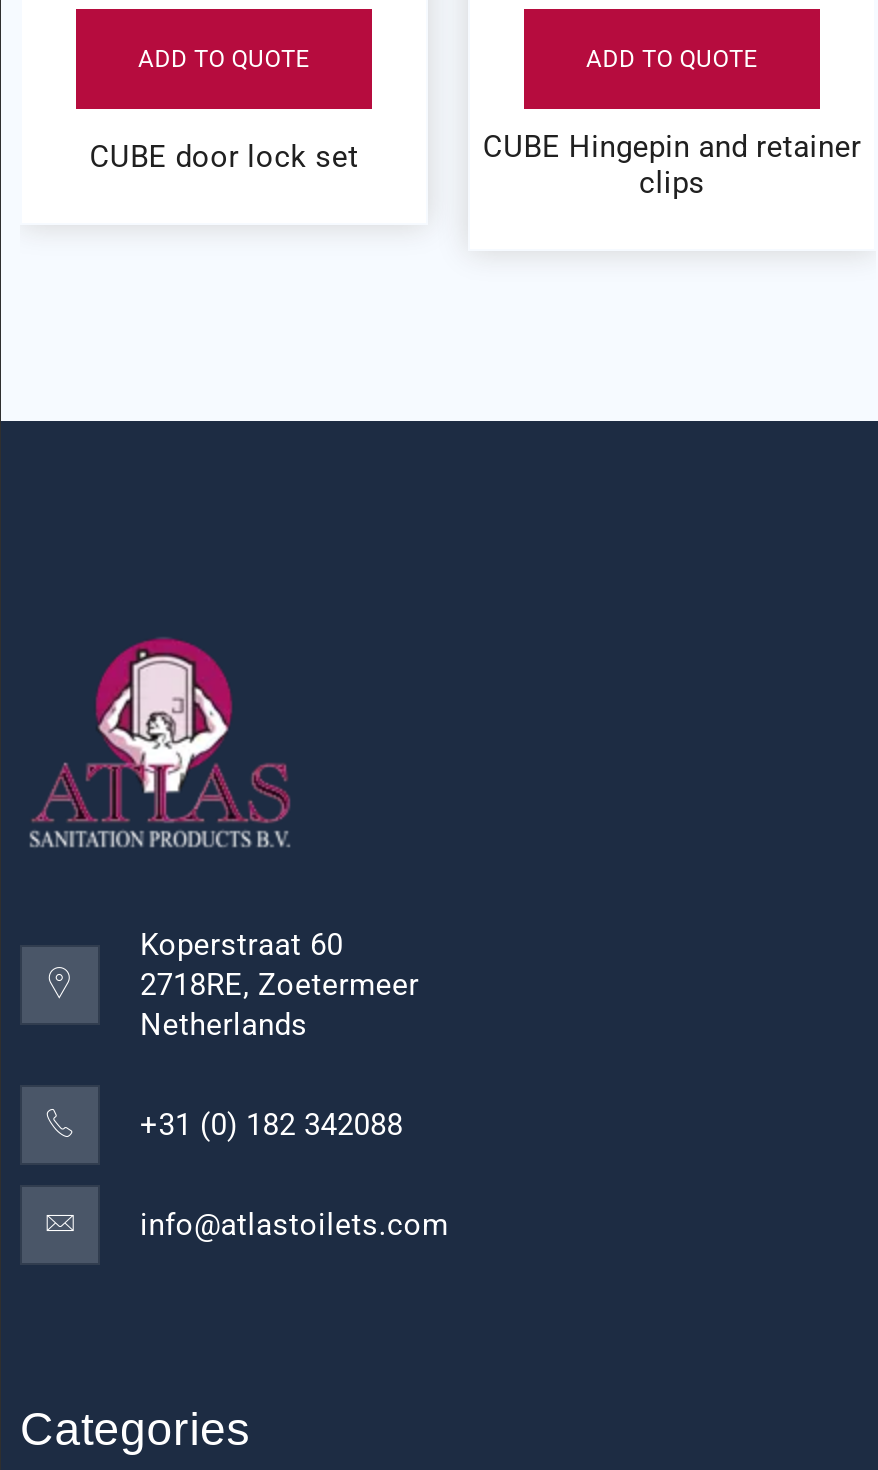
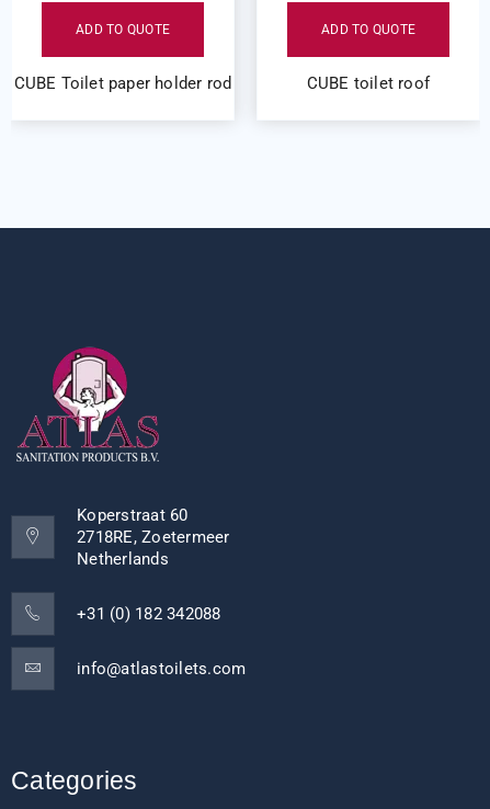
- CUBE door lock set
+ CUBE Toilet paper holder rod

- CUBE Hingepin and retainer
- clips
+ CUBE toilet roof
